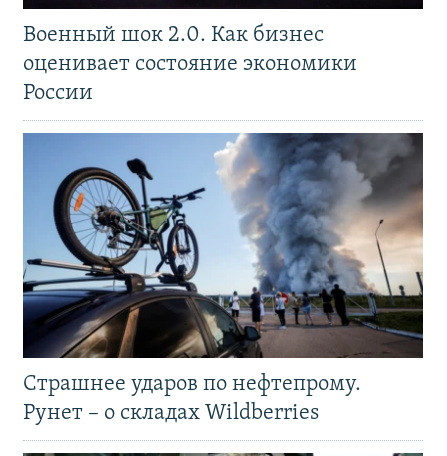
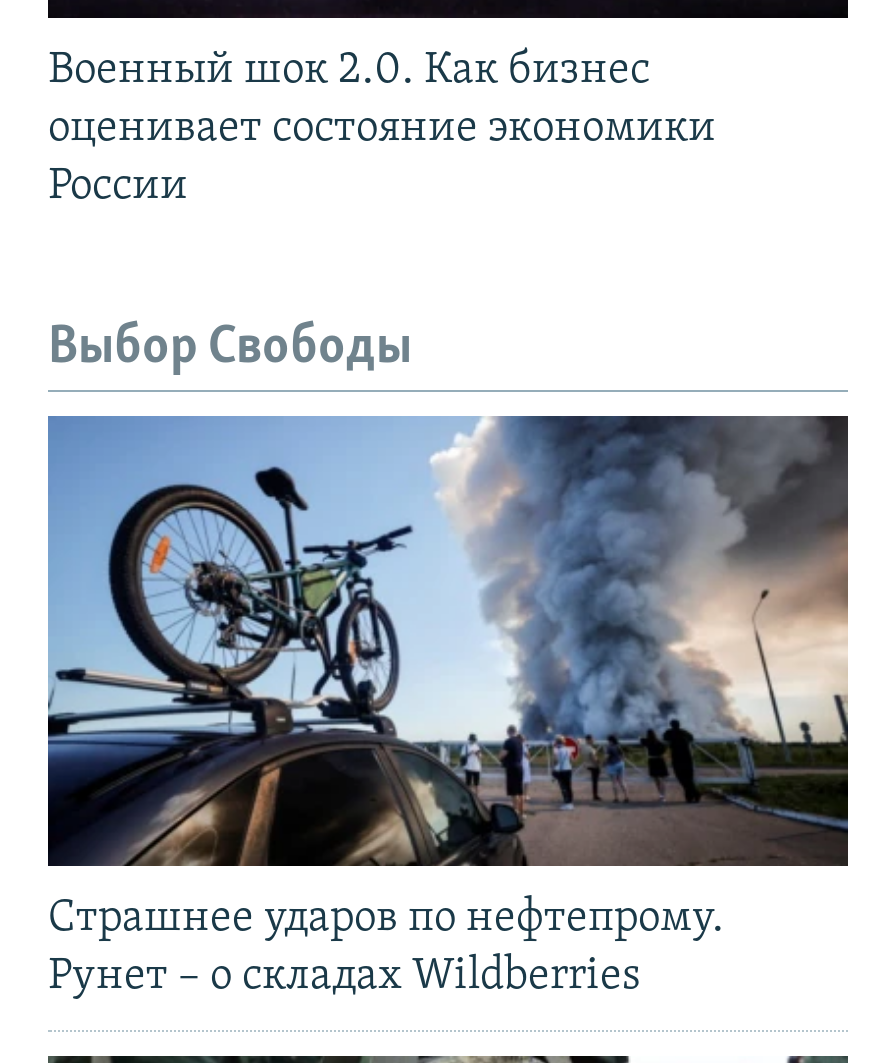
+ Выбор Свободы
